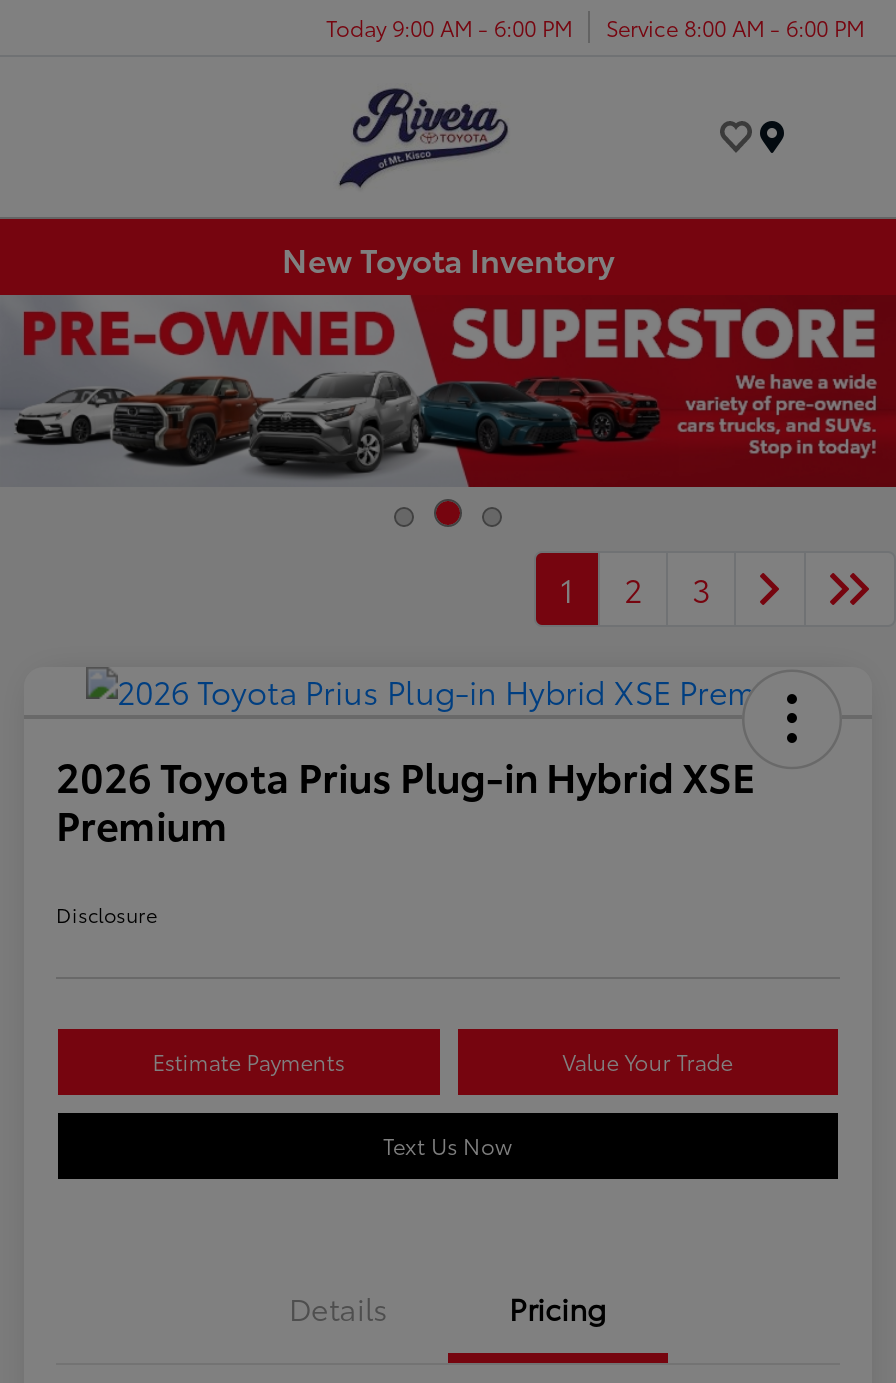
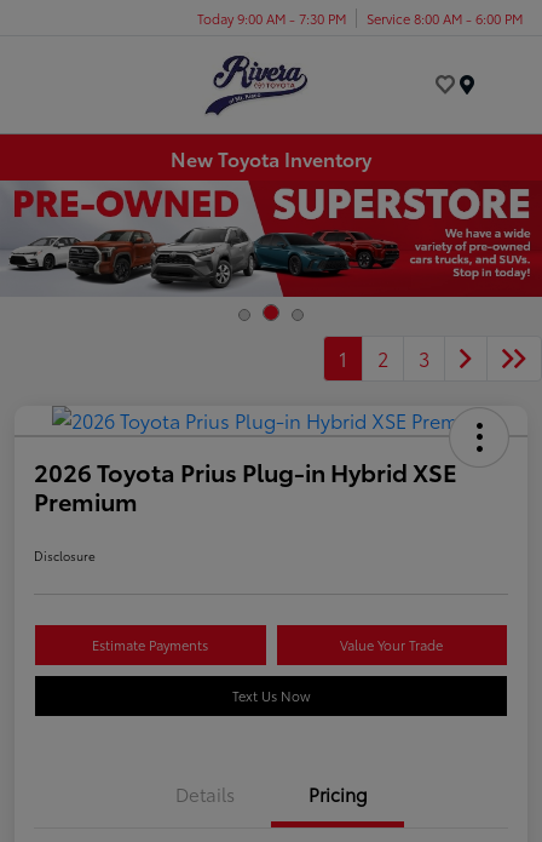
- Today 9:00 AM - 6:00 PM Service 8:00 AM - 6:00 PM
+ Today 9:00 AM - 7:30 PM Service 8:00 AM - 6:00 PM
